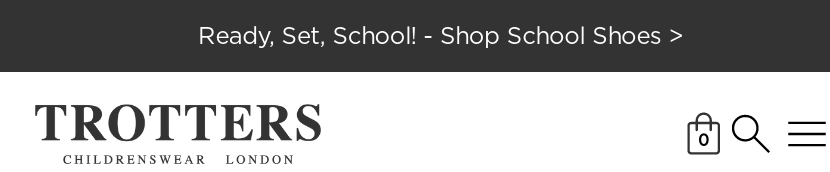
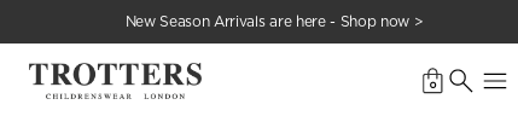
- Ready, Set, School! - Shop School Shoes >
+ New Season Arrivals are here - Shop now >
